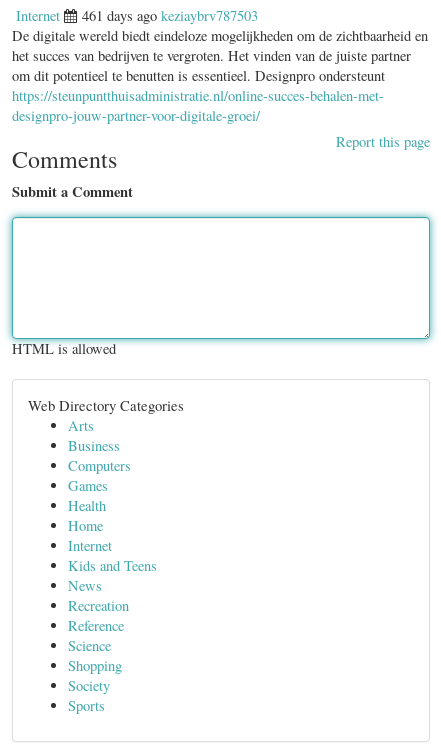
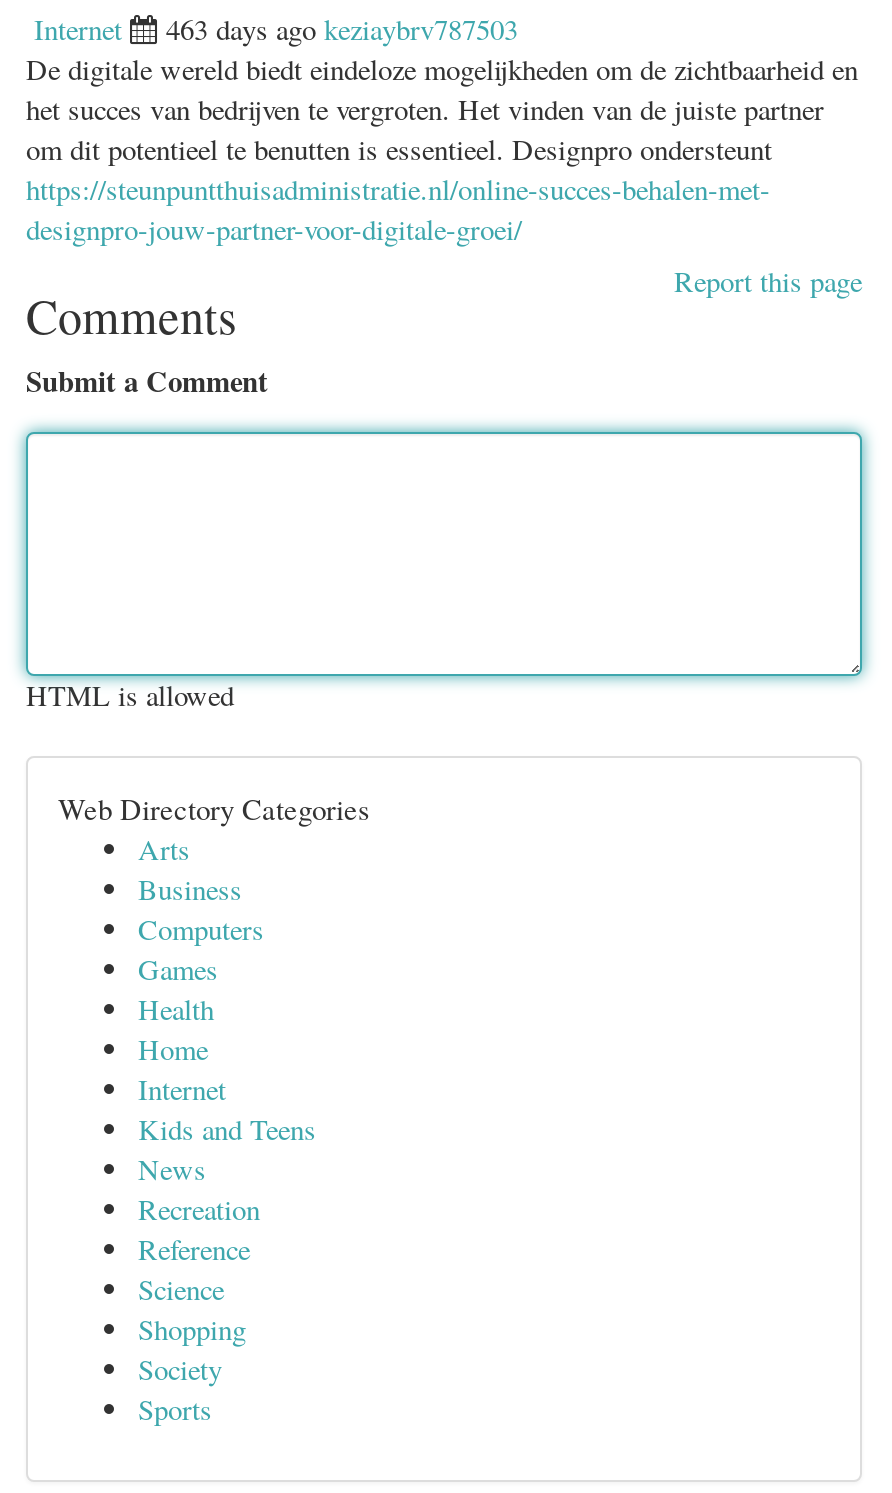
- 461 days ago keziaybrv787503
+ 463 days ago keziaybrv787503
